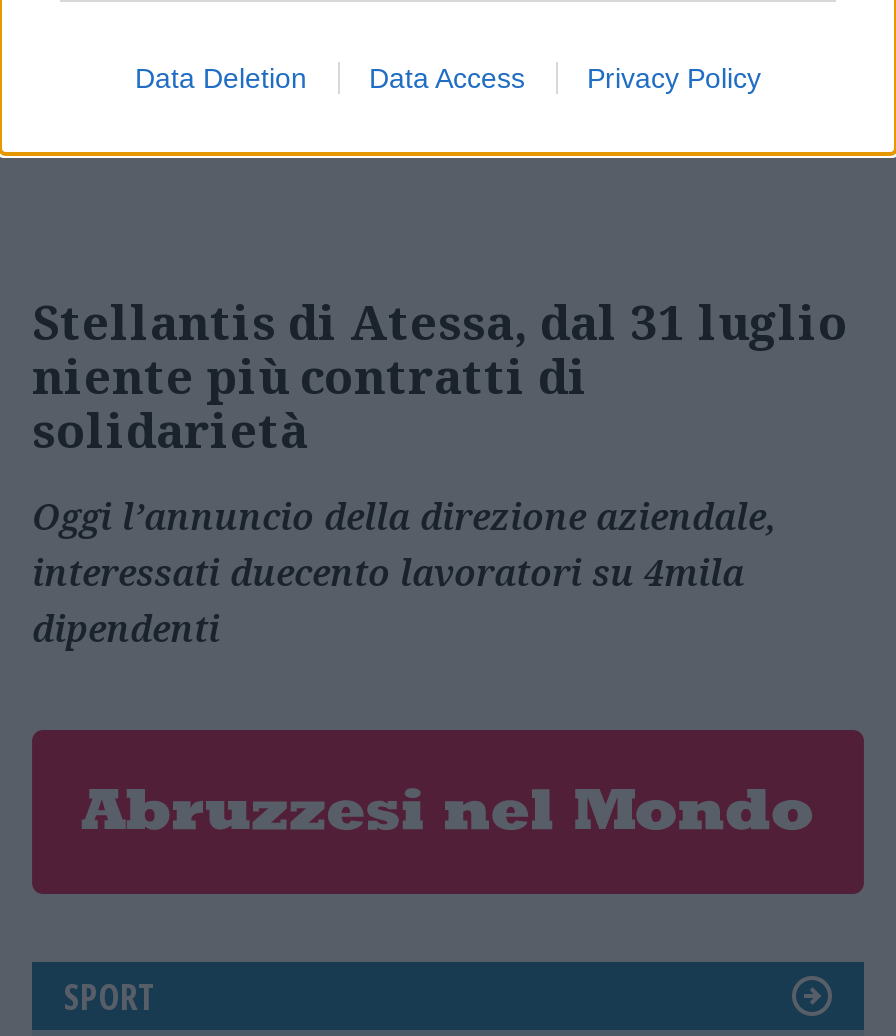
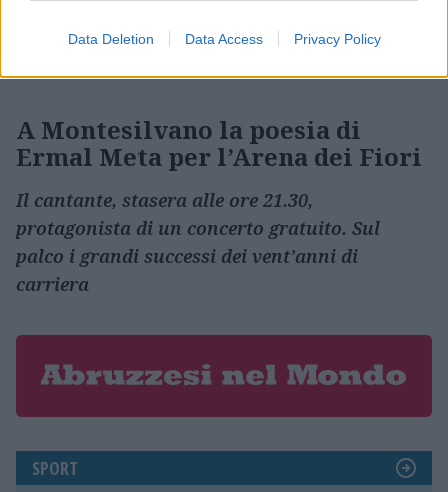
- Stellantis di Atessa, dal 31 luglio
- niente più contratti di
- solidarietà
+ A Montesilvano la poesia di
+ Ermal Meta per l’Arena dei Fiori

- Oggi l’annuncio della direzione aziendale,
- interessati duecento lavoratori su 4mila
- dipendenti
+ Il cantante, stasera alle ore 21.30,
+ protagonista di un concerto gratuito. Sul
+ palco i grandi successi dei vent’anni di
+ carriera
